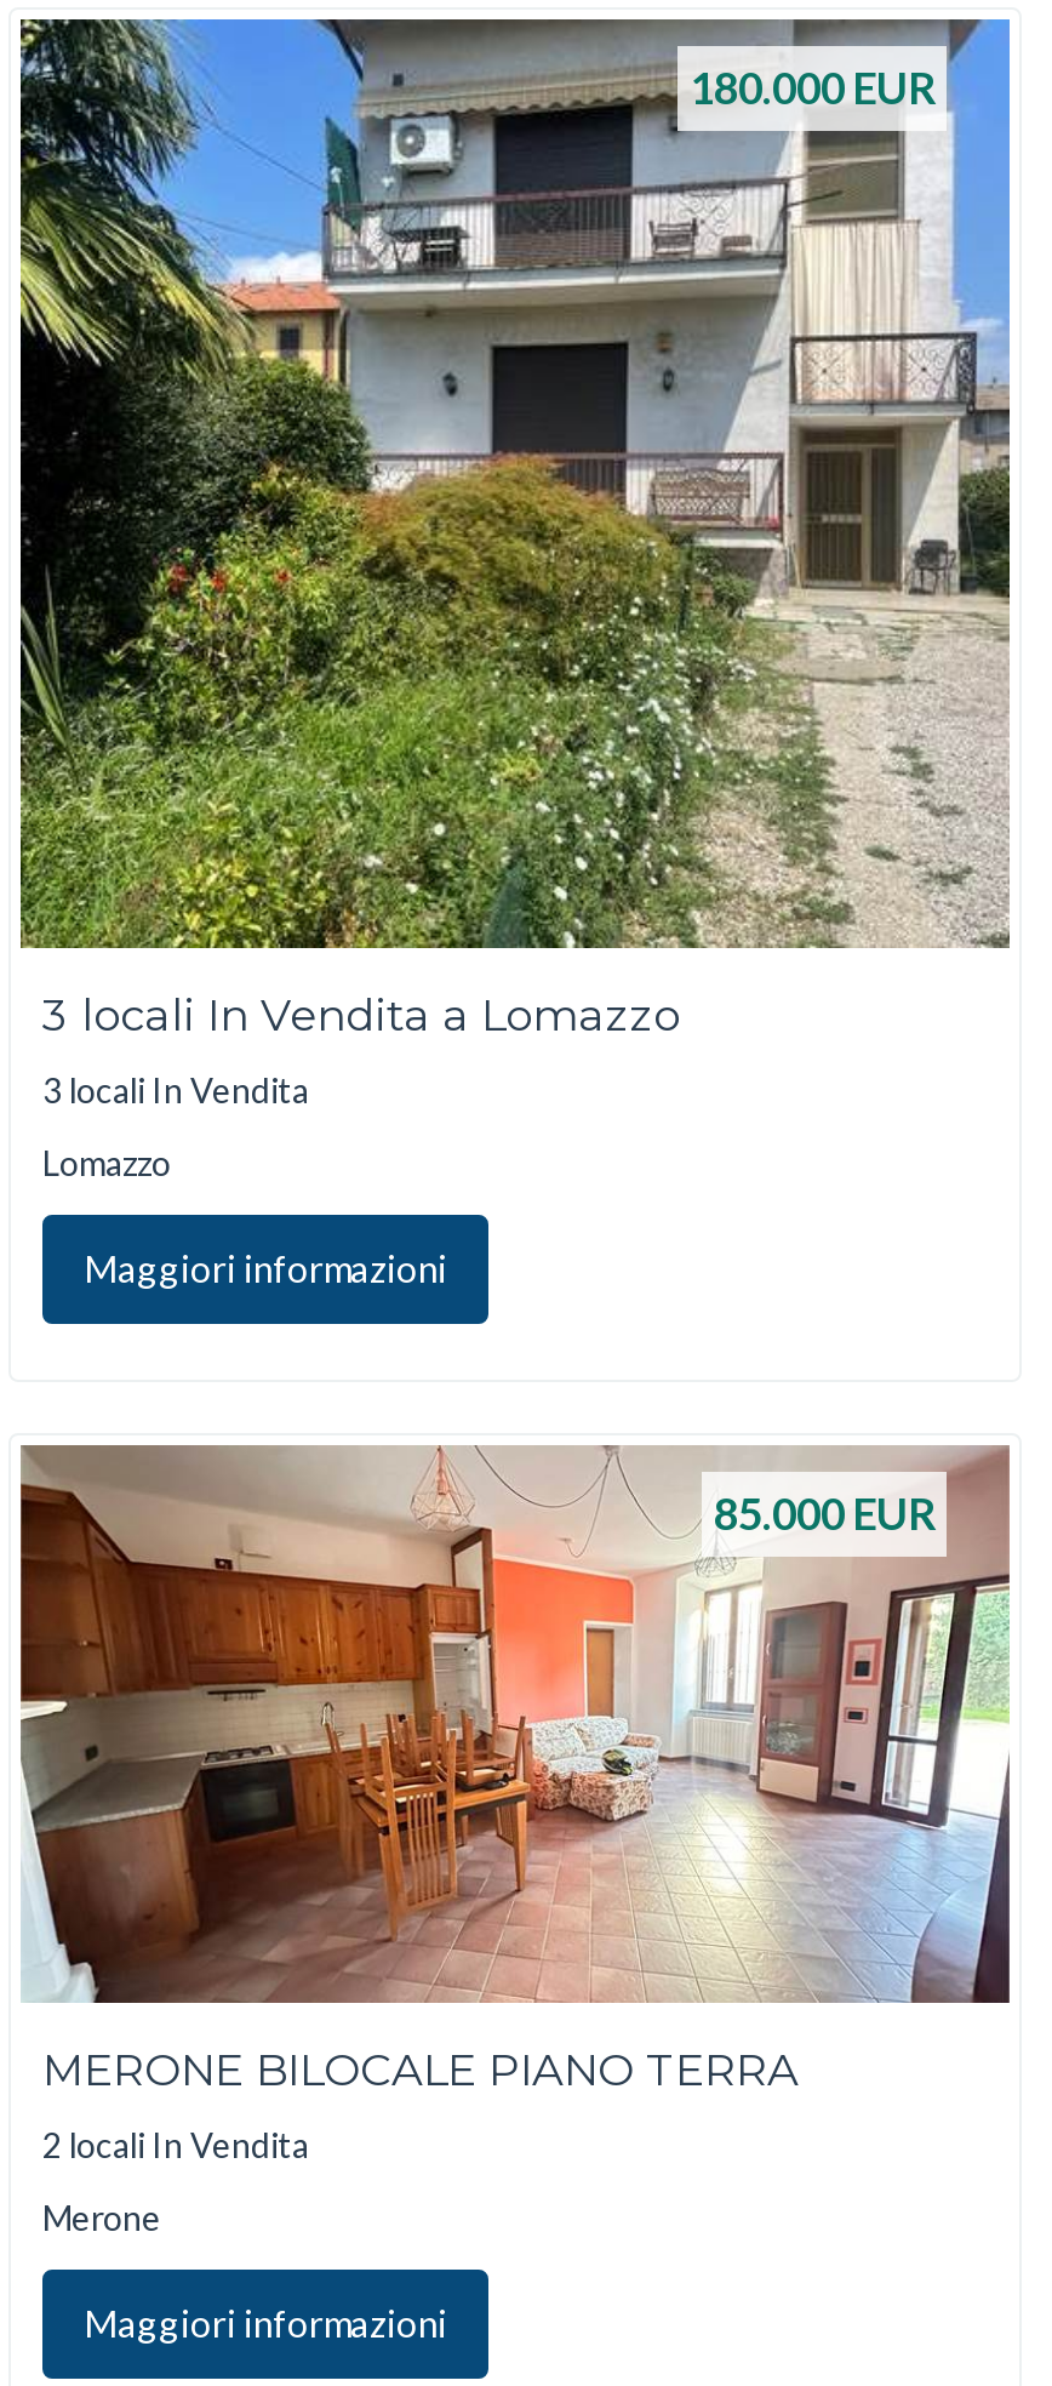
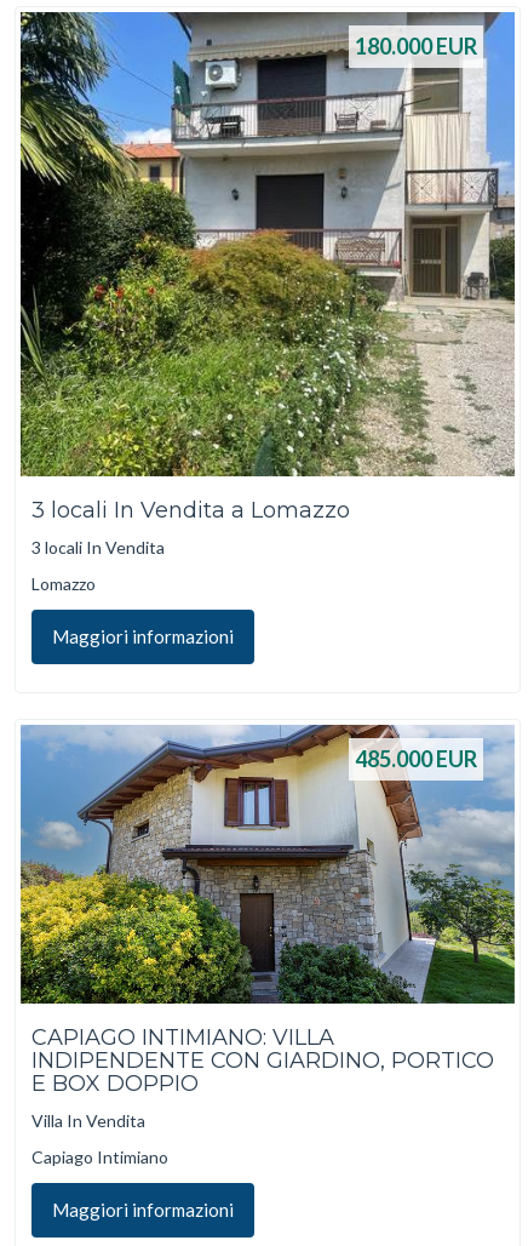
- [image]
- 85.000 EUR
+ [image]
+ 485.000 EUR

- MERONE BILOCALE PIANO TERRA
+ CAPIAGO INTIMIANO: VILLA
+ INDIPENDENTE CON GIARDINO, PORTICO
+ E BOX DOPPIO

- 2 locali In Vendita
+ Villa In Vendita

- Merone
+ Capiago Intimiano
